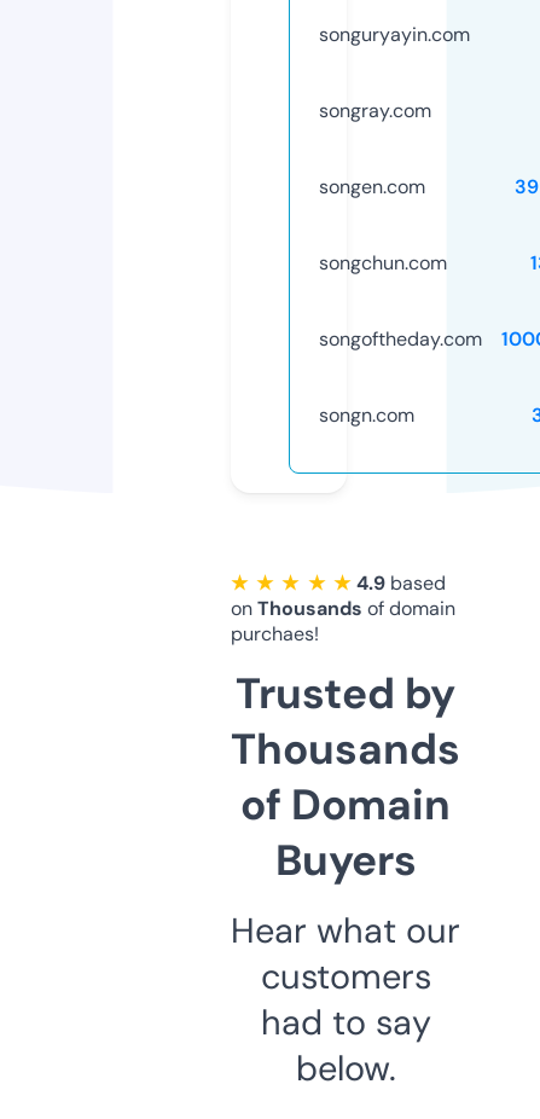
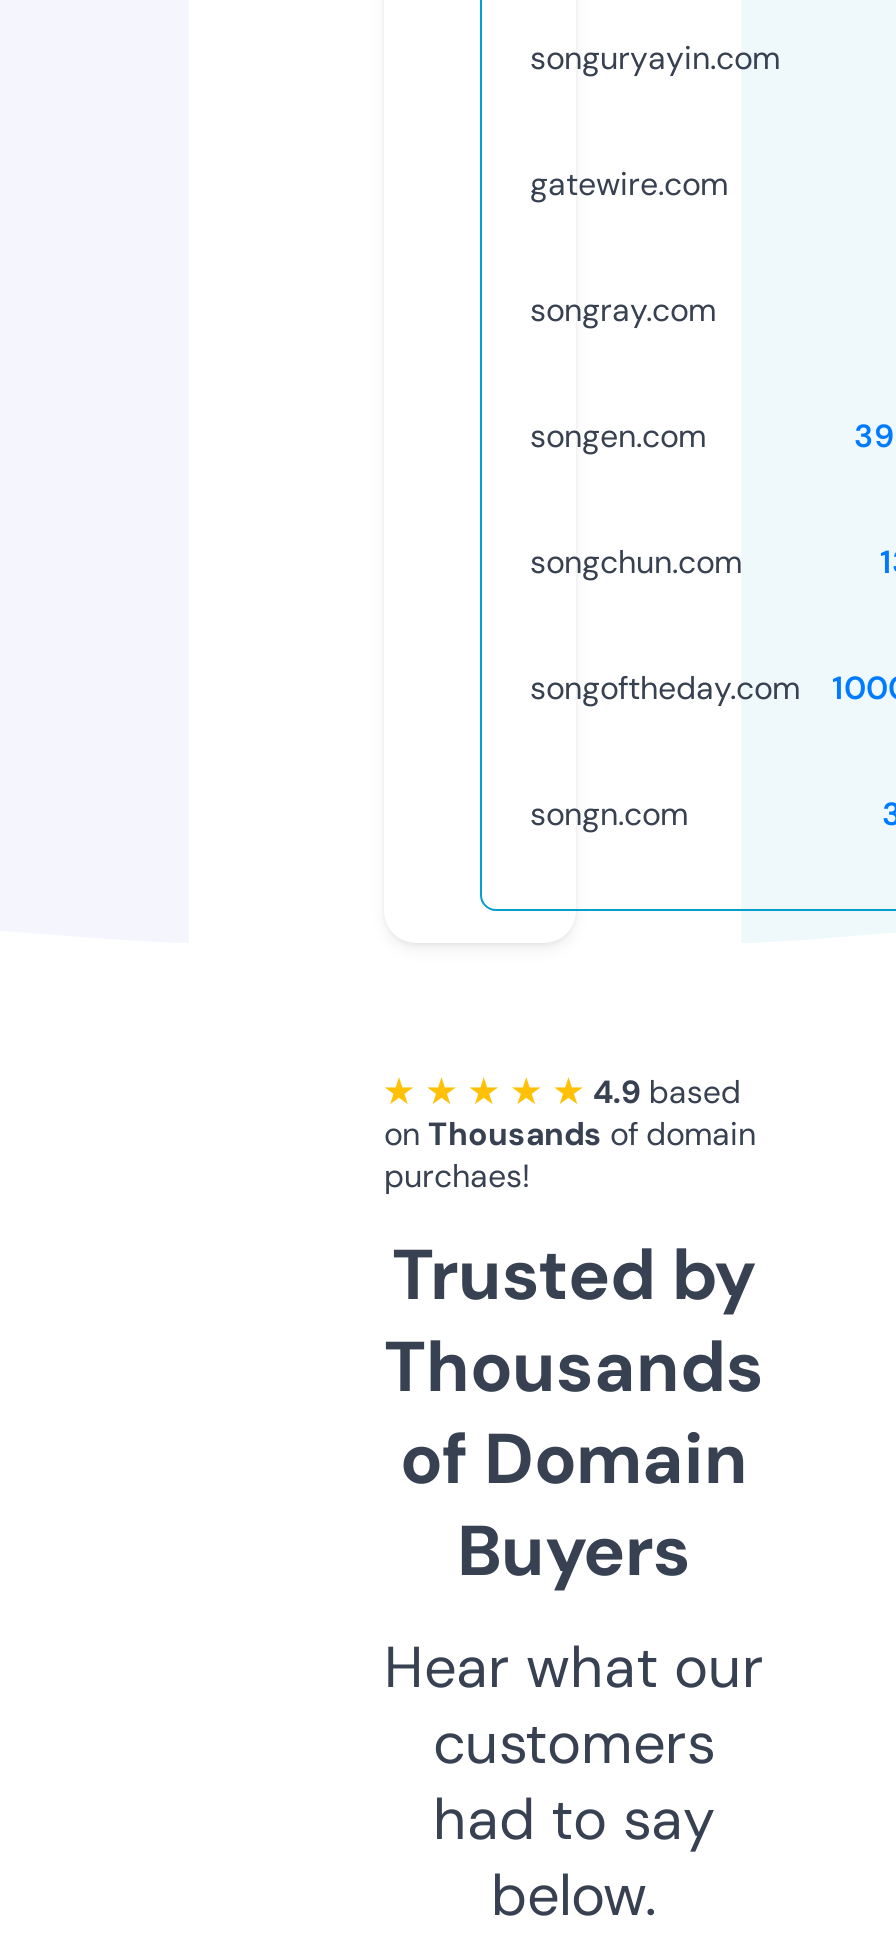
+ gatewire.com
